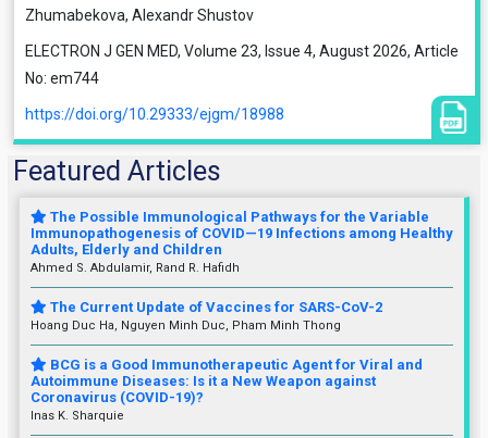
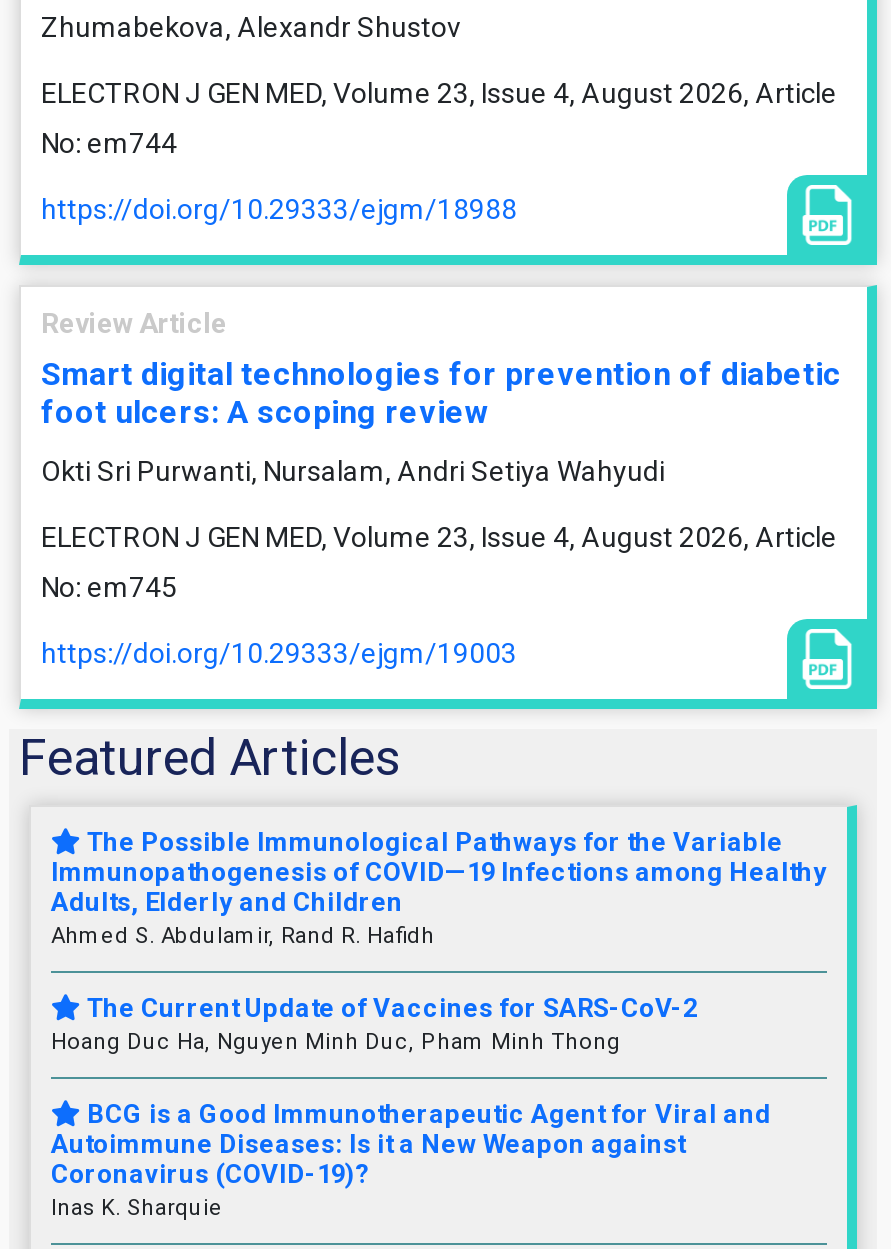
+ Review Article
+ Smart digital technologies for prevention of diabetic
+ foot ulcers: A scoping review
+ Okti Sri Purwanti, Nursalam, Andri Setiya Wahyudi
+ ELECTRON J GEN MED, Volume 23, Issue 4, August 2026, Article
+ No: em745
+ https://doi.org/10.29333/ejgm/19003
